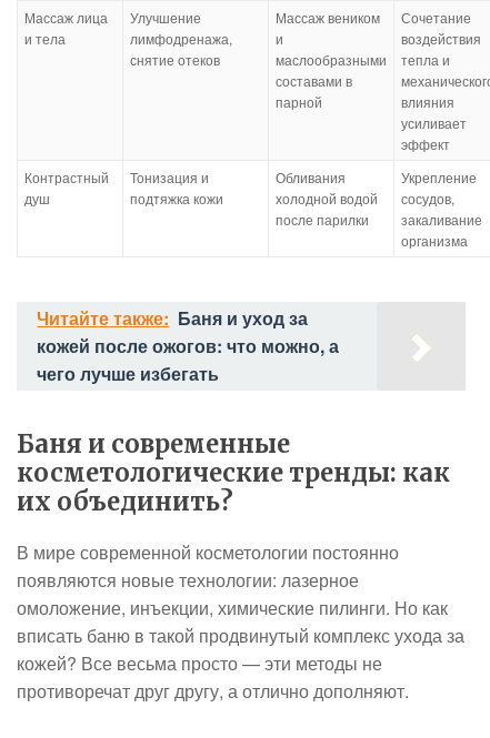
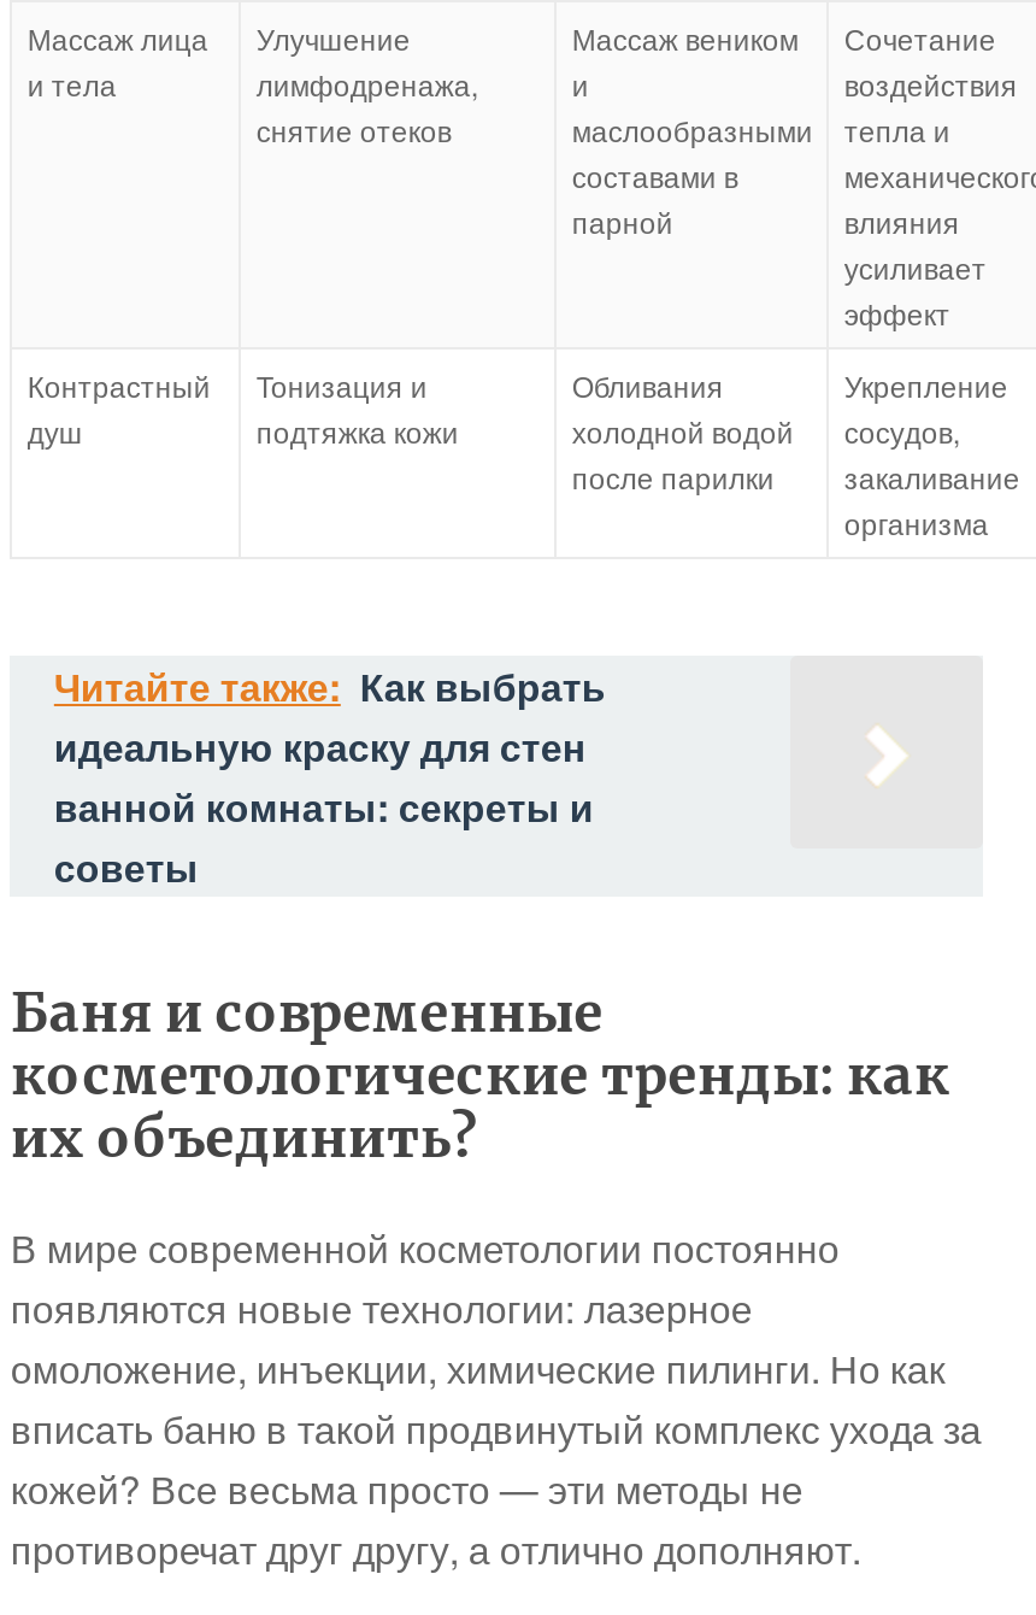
- Читайте также: Баня и уход за
- кожей после ожогов: что можно, а
- чего лучше избегать
+ Читайте также: Как выбрать
+ идеальную краску для стен
+ ванной комнаты: секреты и
+ советы
